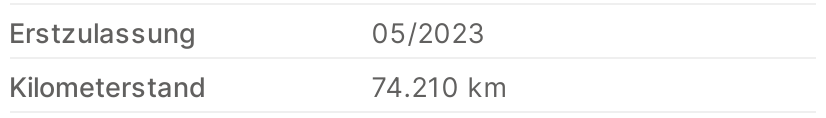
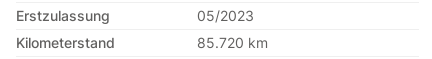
- 74.210 km
+ 85.720 km
